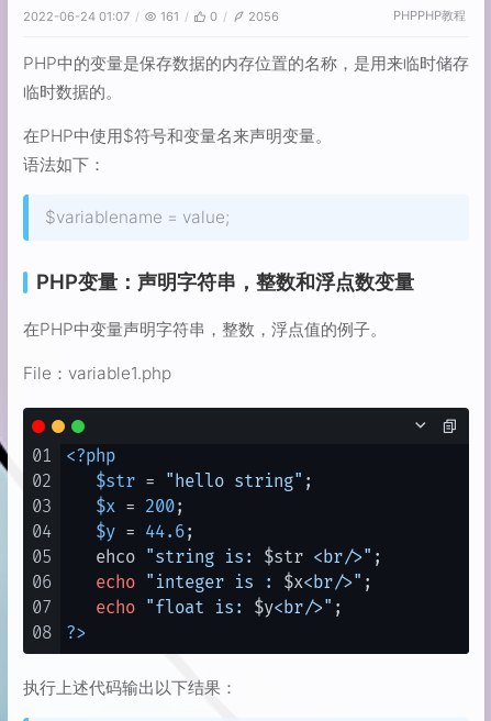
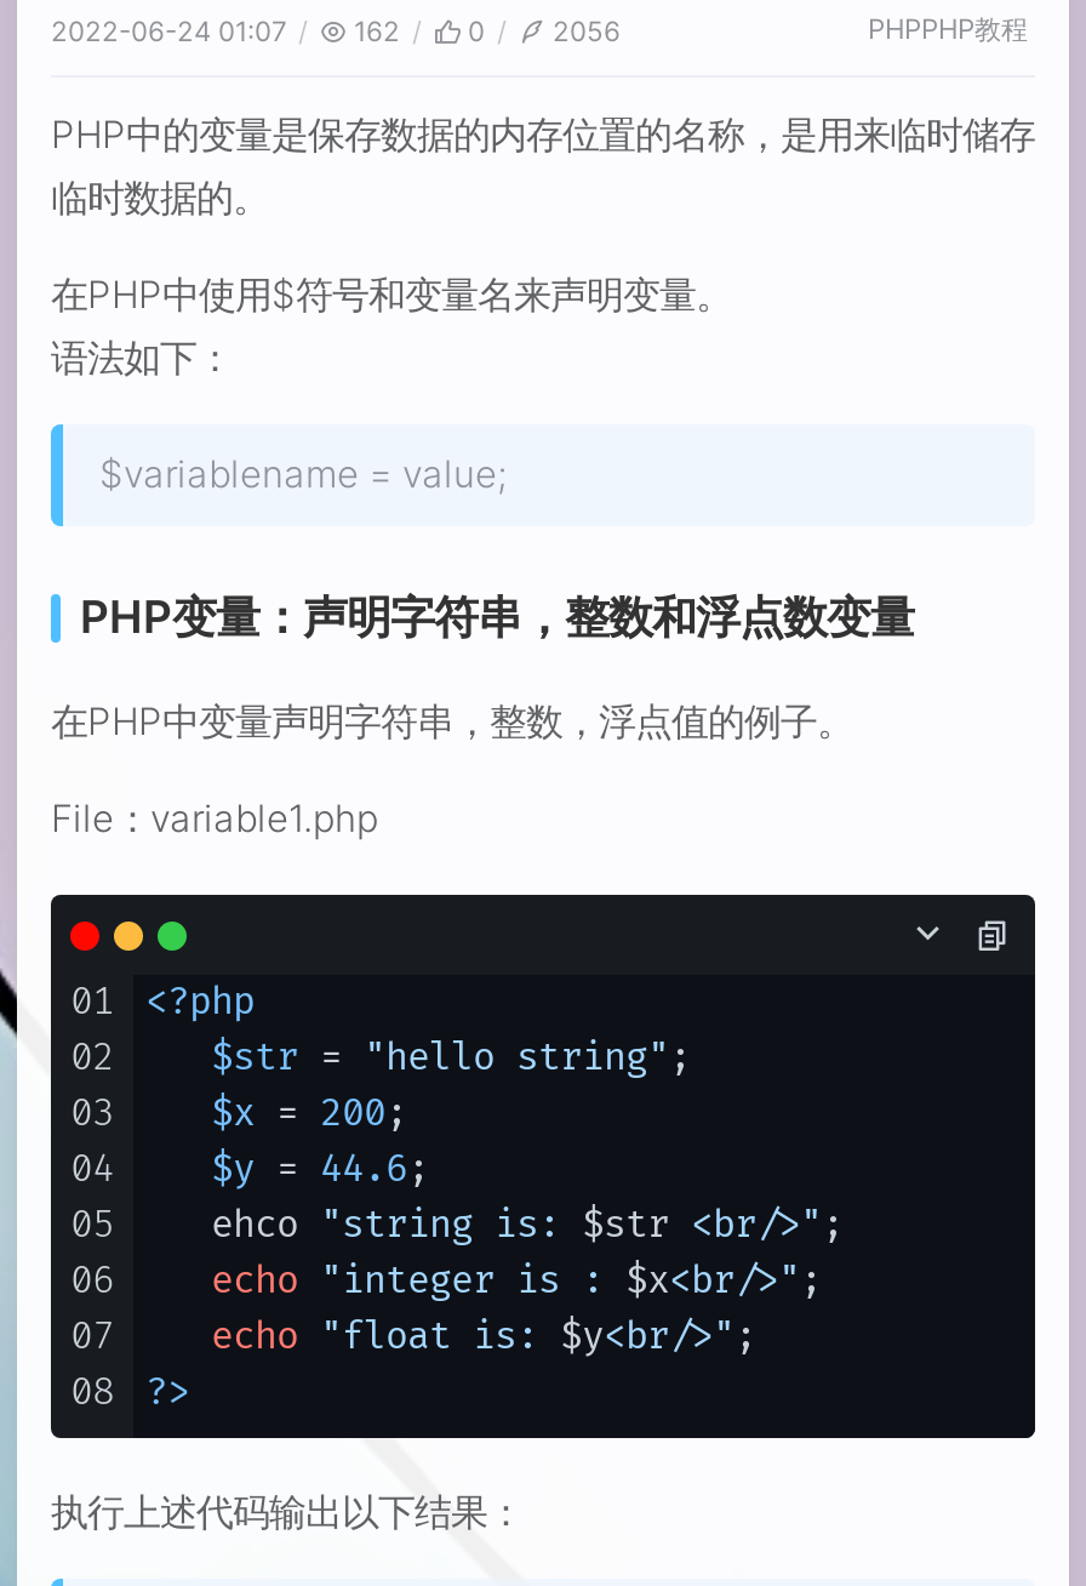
- 2022-06-24 01:07 161 0 2056
+ 2022-06-24 01:07 162 0 2056
